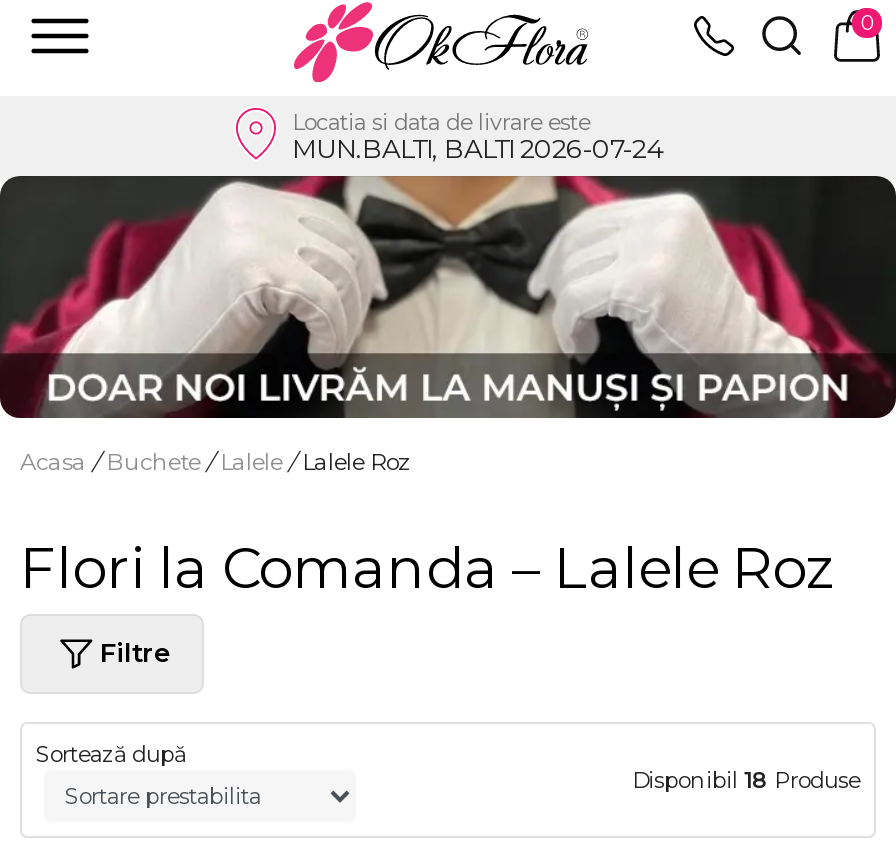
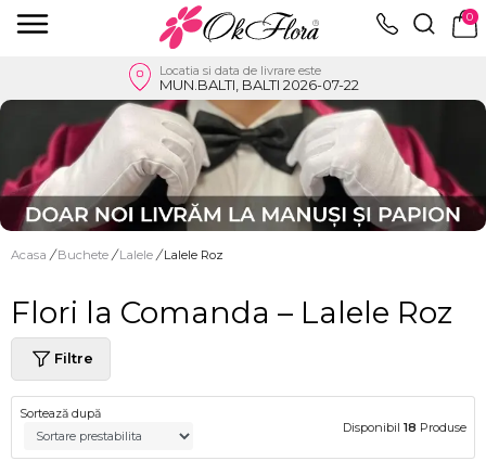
- MUN.BALTI, BALTI 2026-07-24
+ MUN.BALTI, BALTI 2026-07-22
